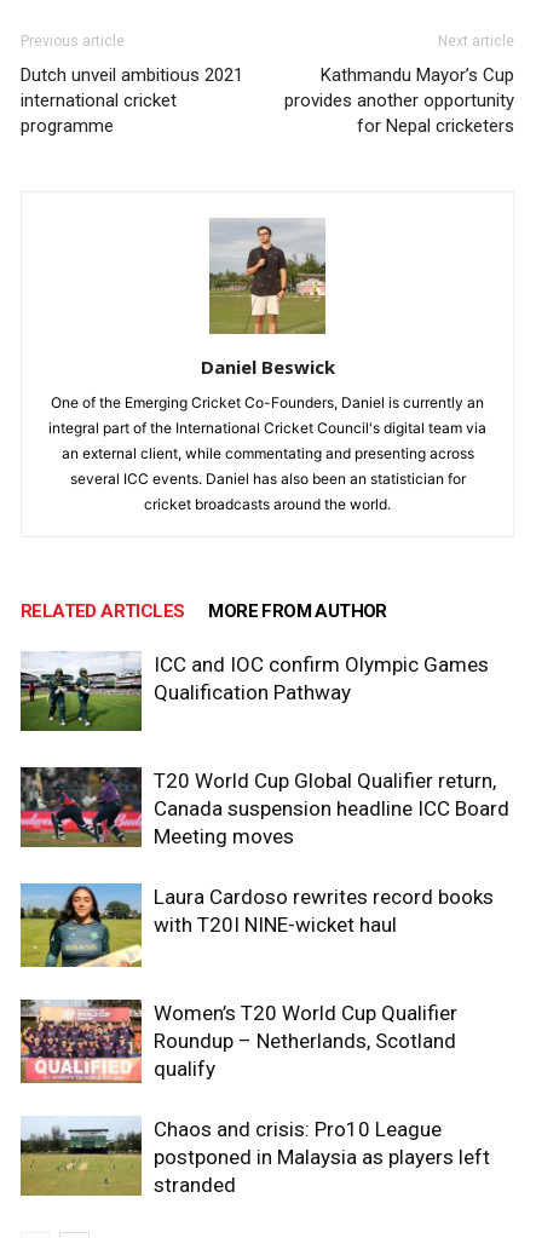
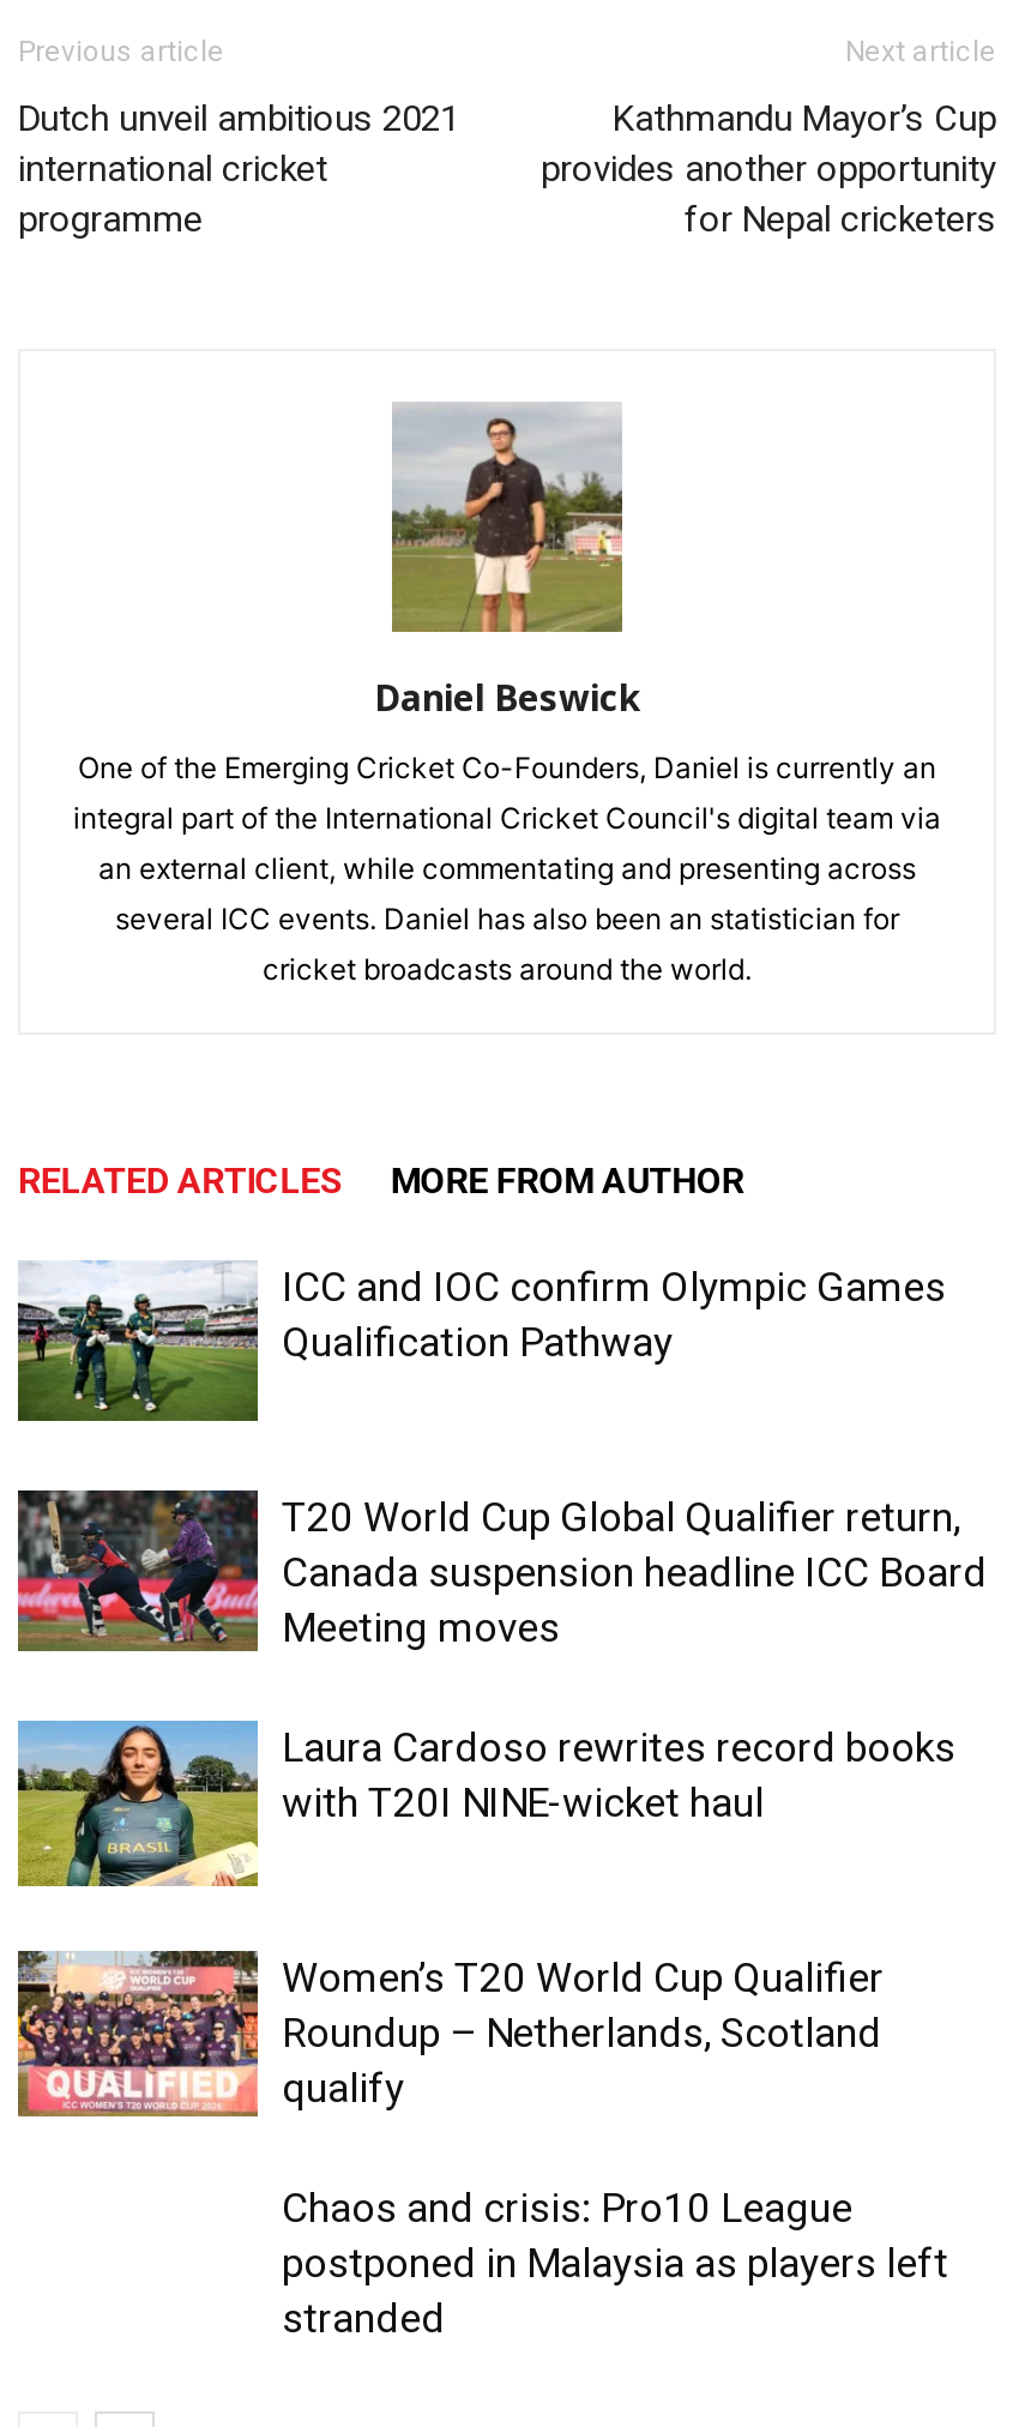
- [image]
